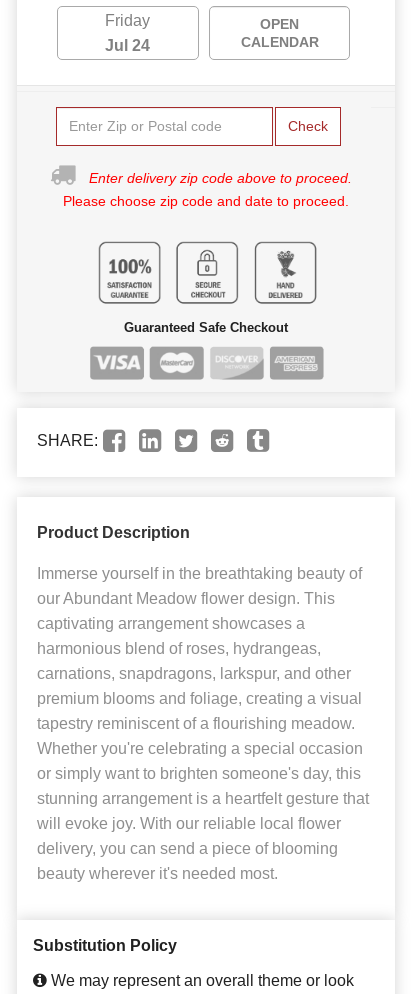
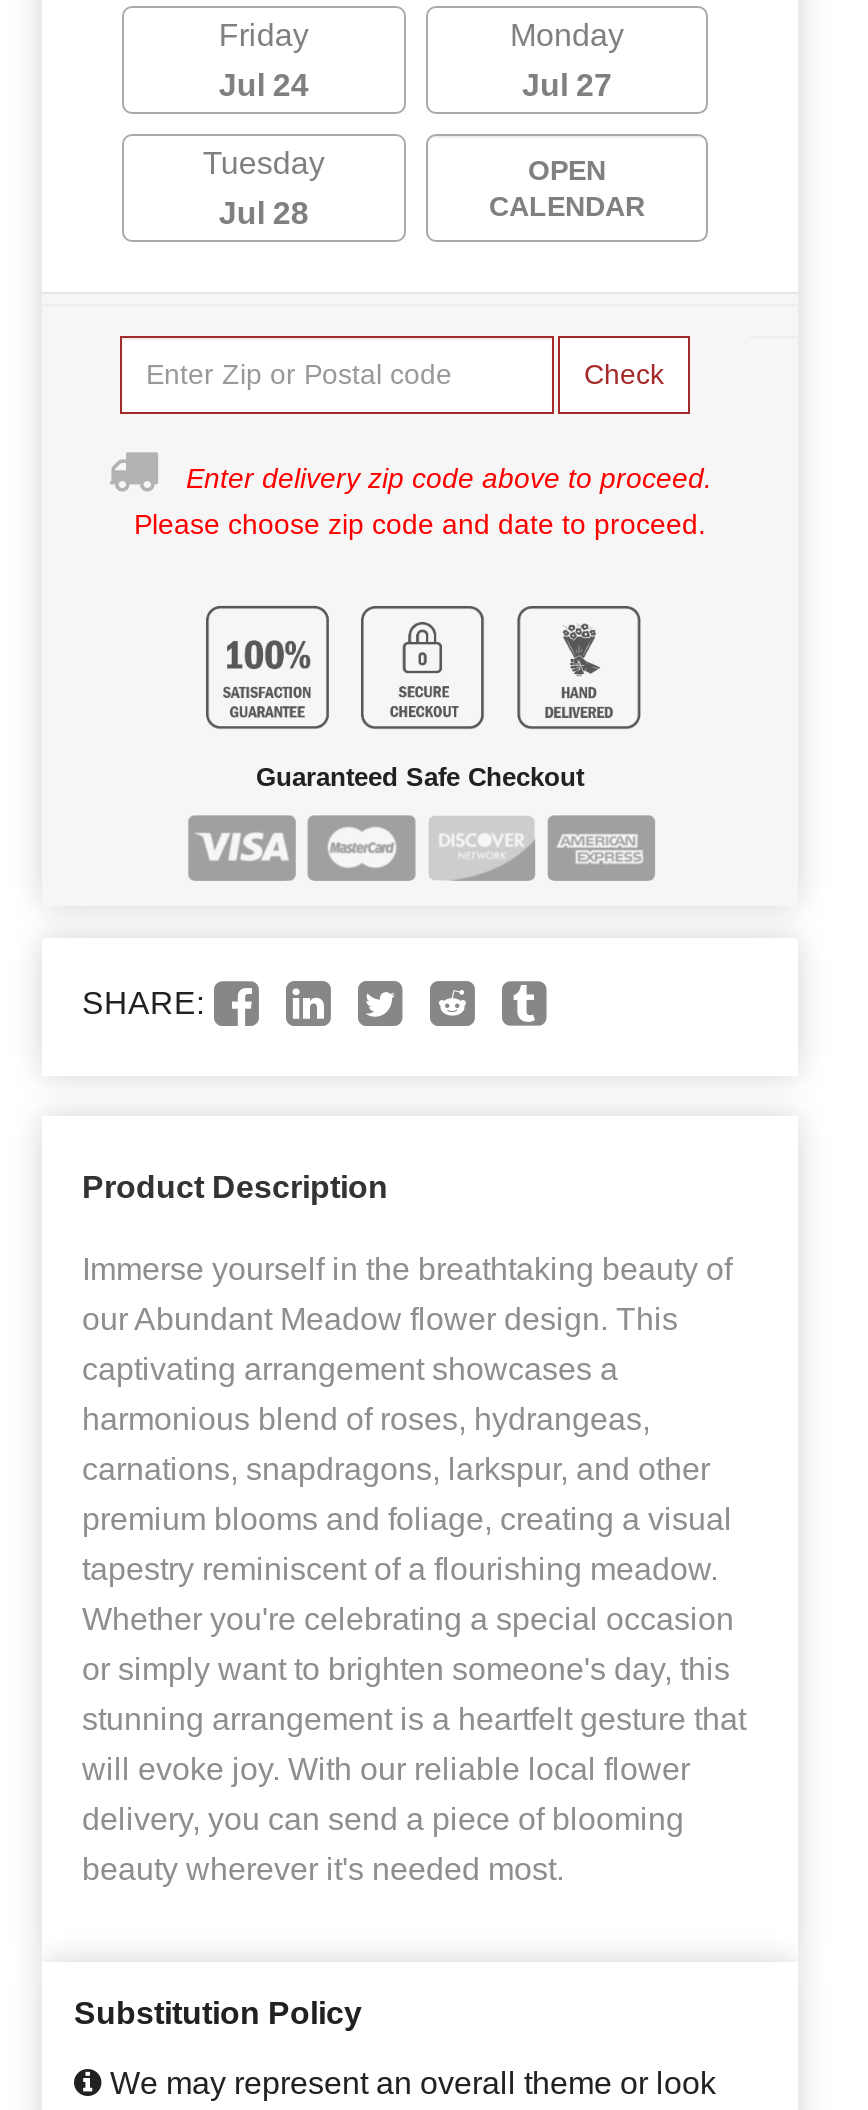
+ Monday
+ Jul 27
+ Tuesday
+ Jul 28
